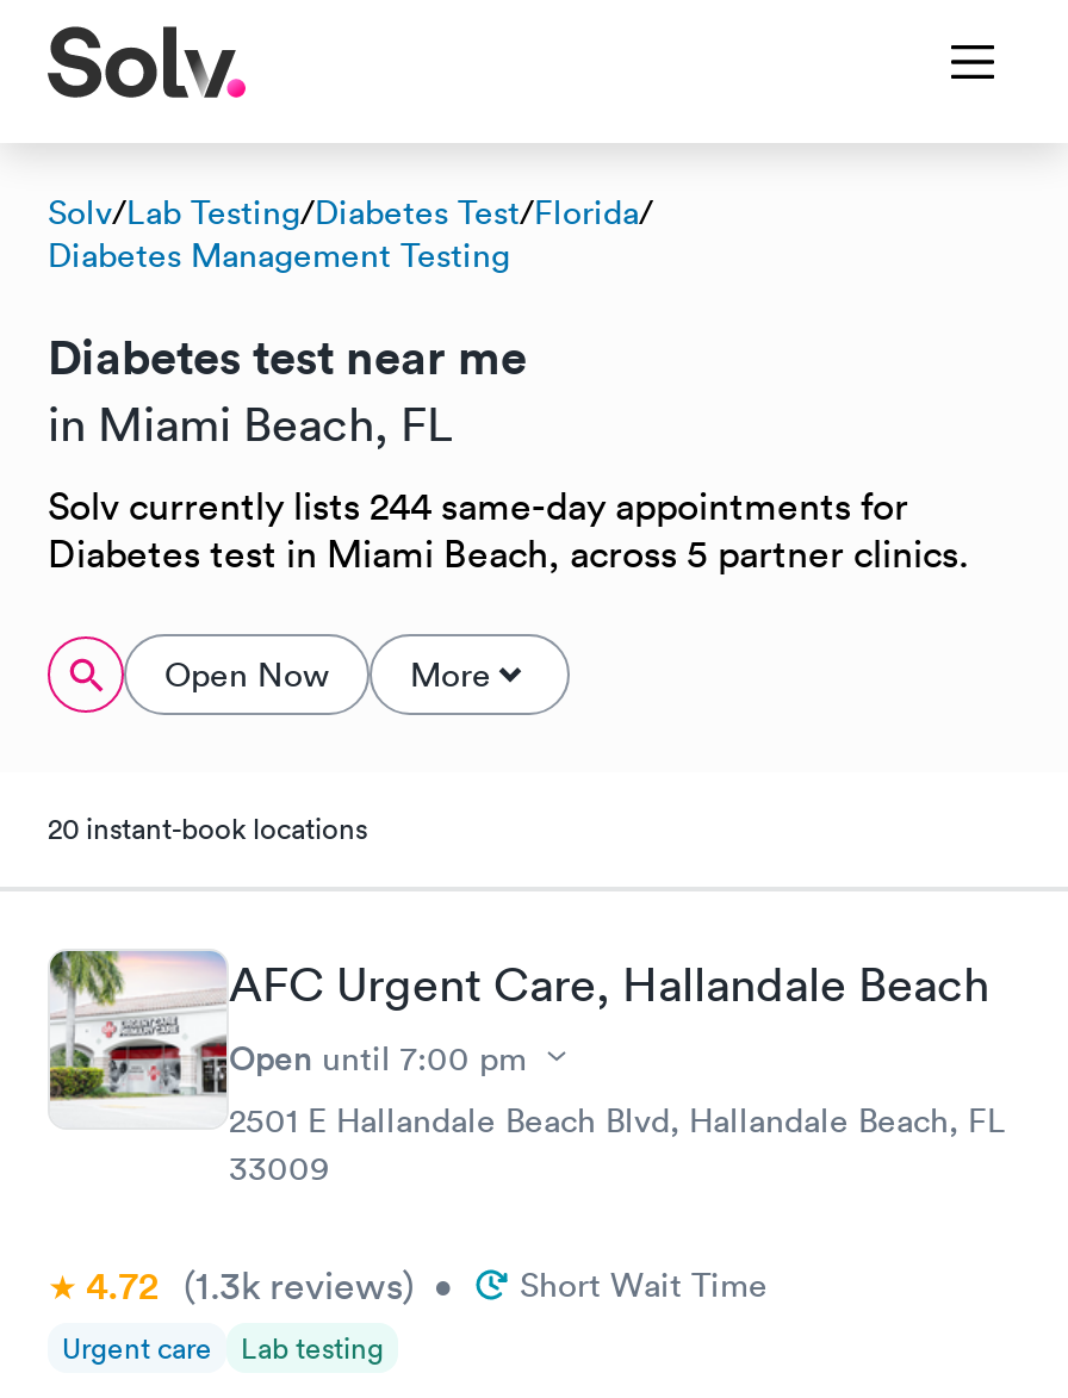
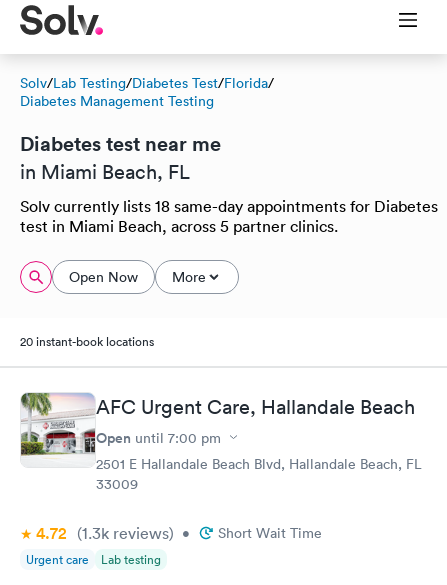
- Solv currently lists 244 same-day appointments for
- Diabetes test in Miami Beach, across 5 partner clinics.
+ Solv currently lists 18 same-day appointments for Diabetes
+ test in Miami Beach, across 5 partner clinics.
